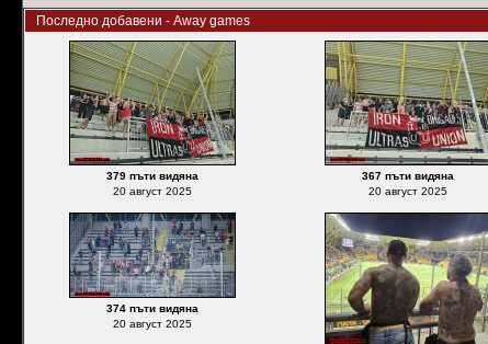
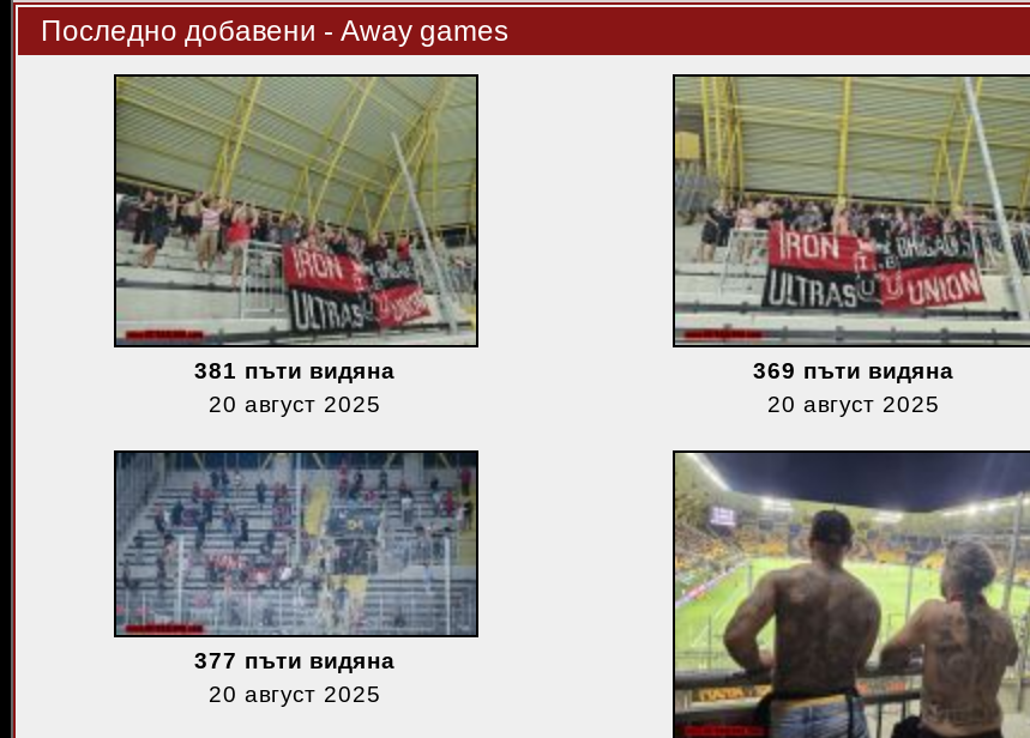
- 379 пъти видяна
+ 381 пъти видяна

- 367 пъти видяна
+ 369 пъти видяна

- 374 пъти видяна
+ 377 пъти видяна
